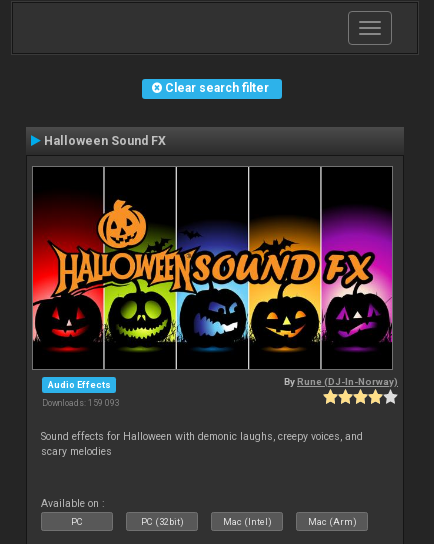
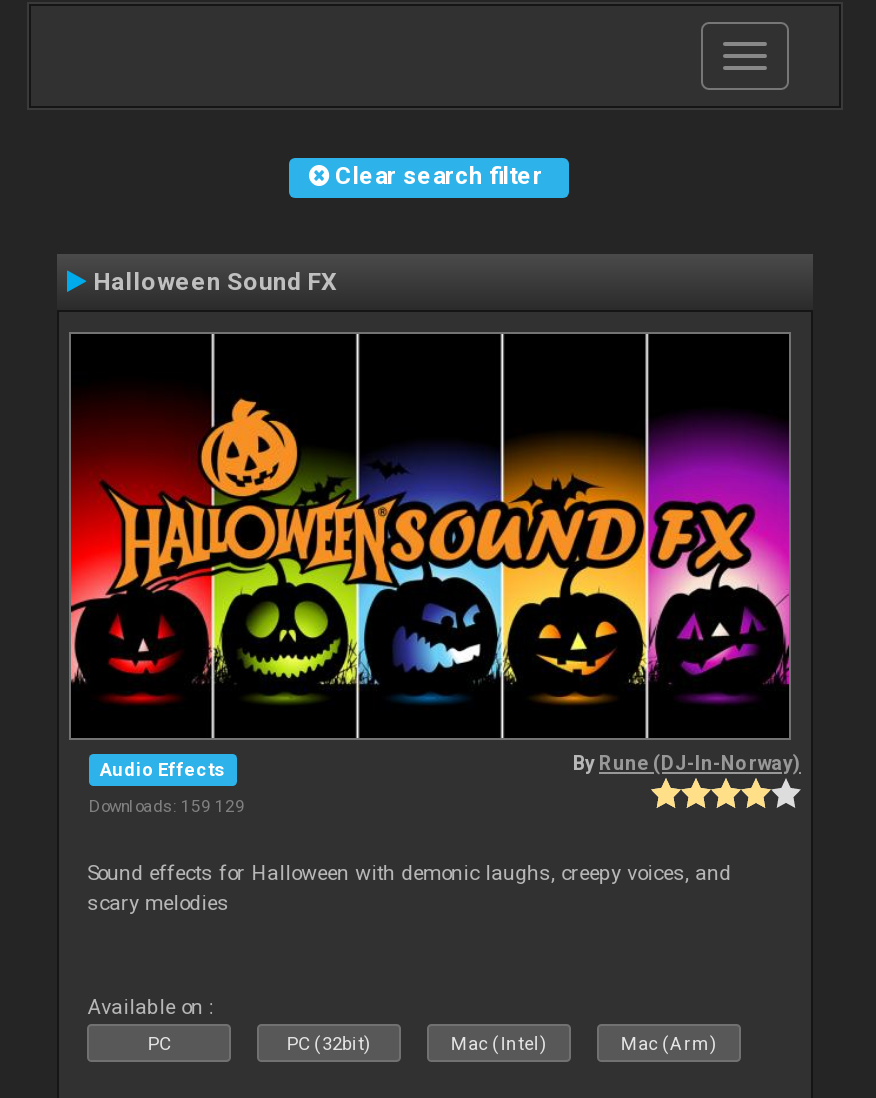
- Downloads: 159 093
+ Downloads: 159 129
